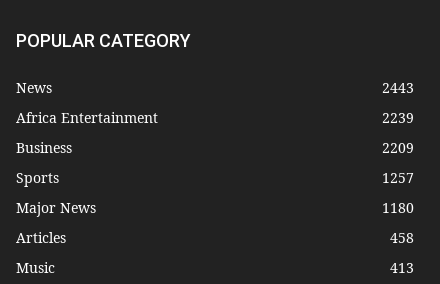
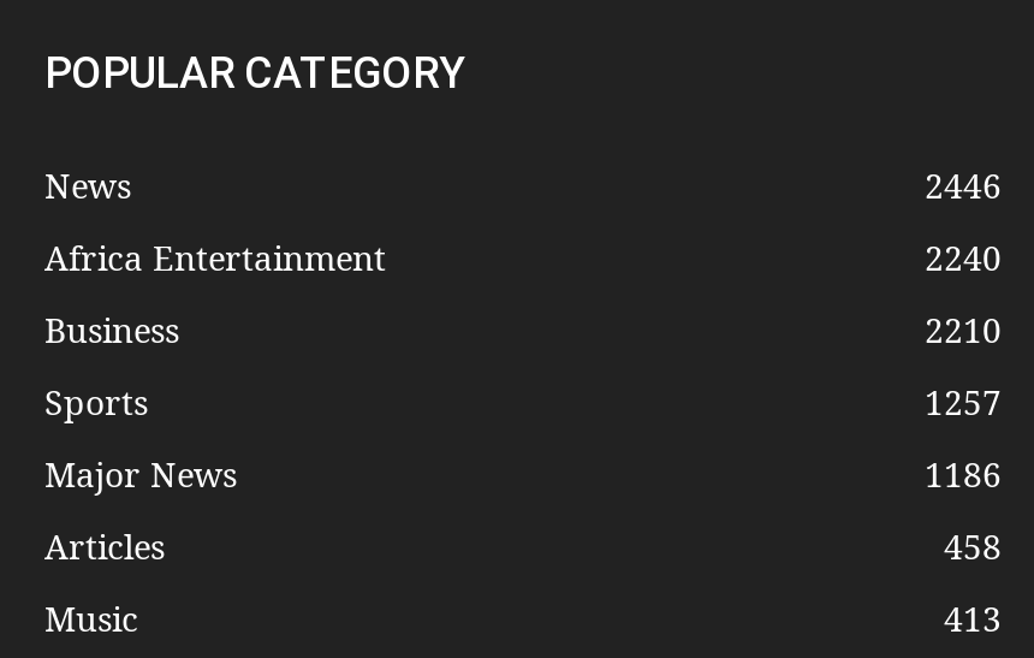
- 2443
+ 2446

- 2239
+ 2240

- 2209
+ 2210

- 1180
+ 1186
